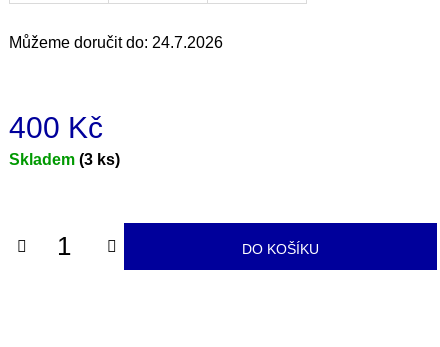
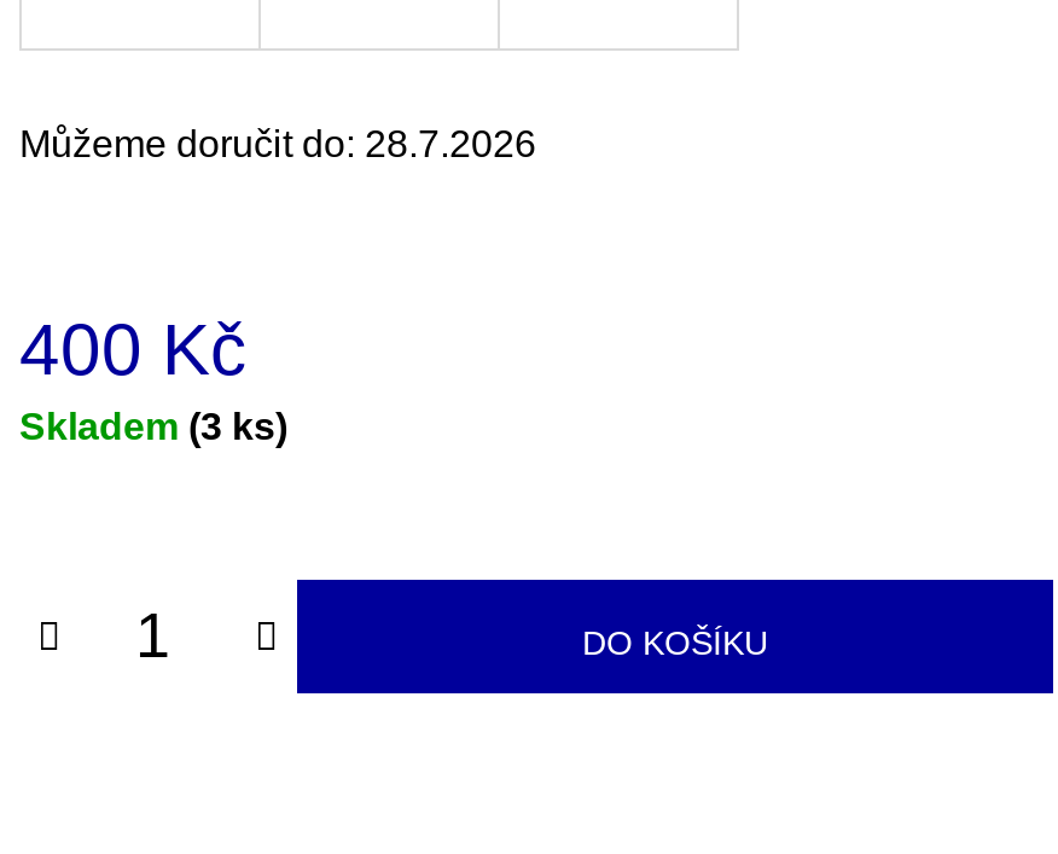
- Můžeme doručit do: 24.7.2026
+ Můžeme doručit do: 28.7.2026
